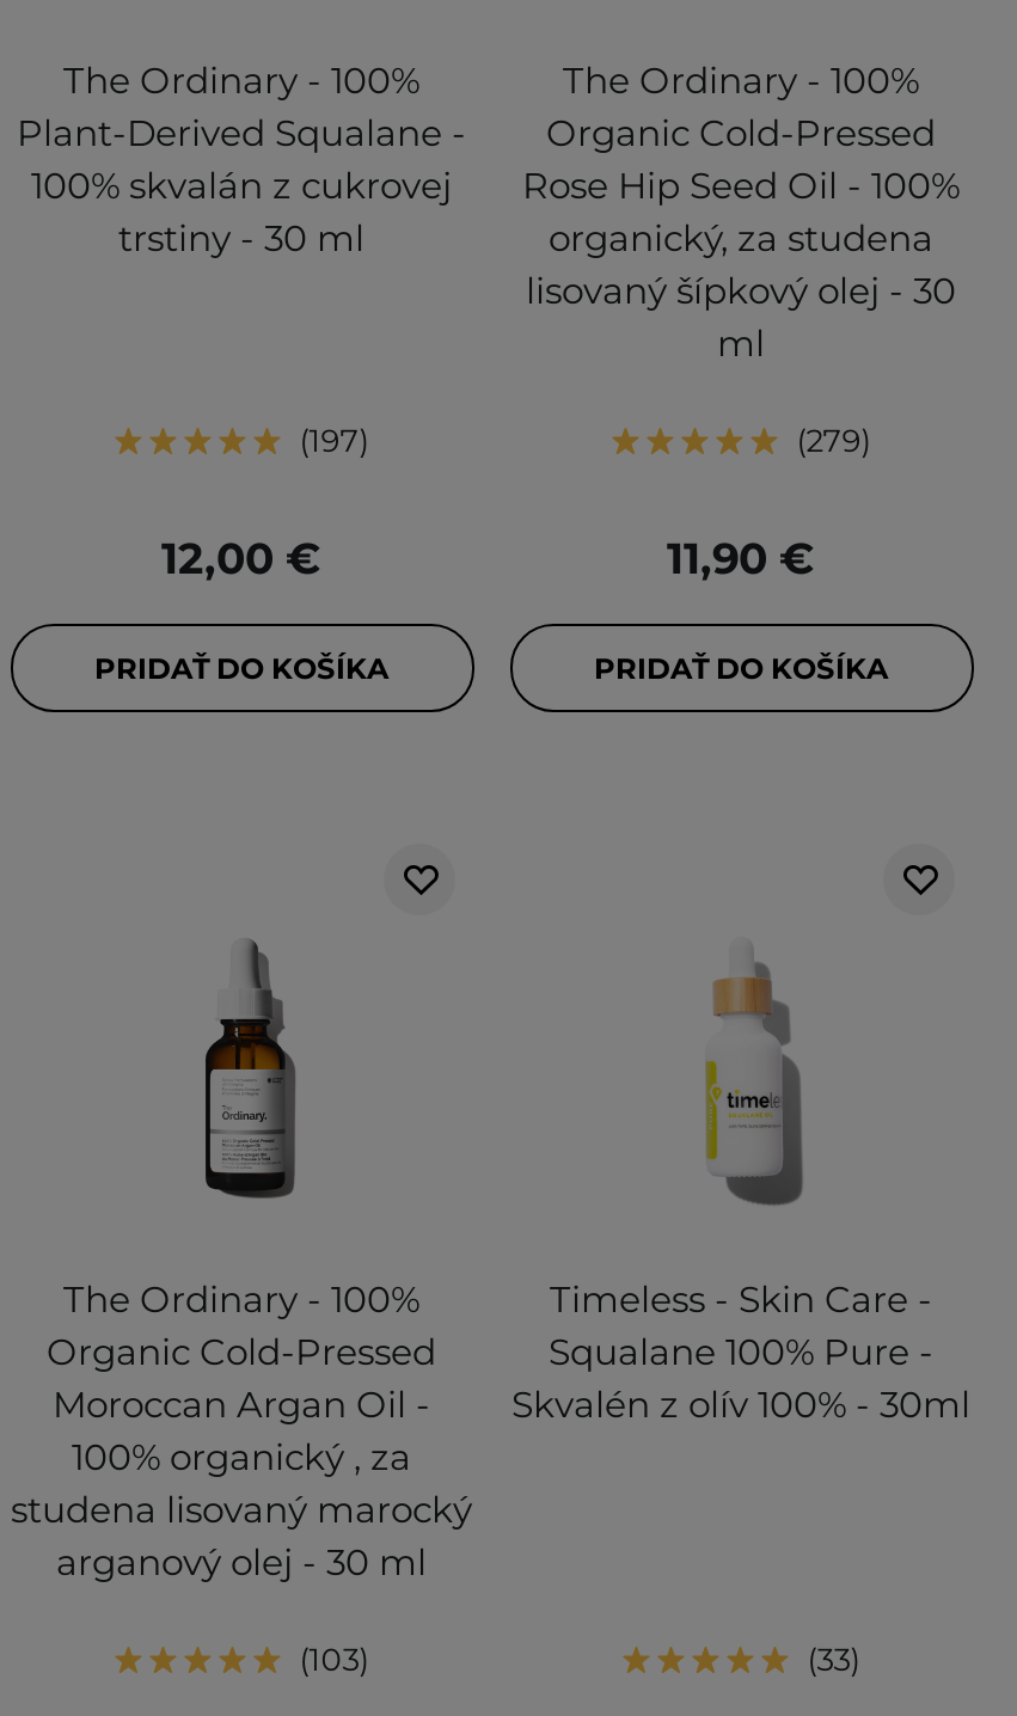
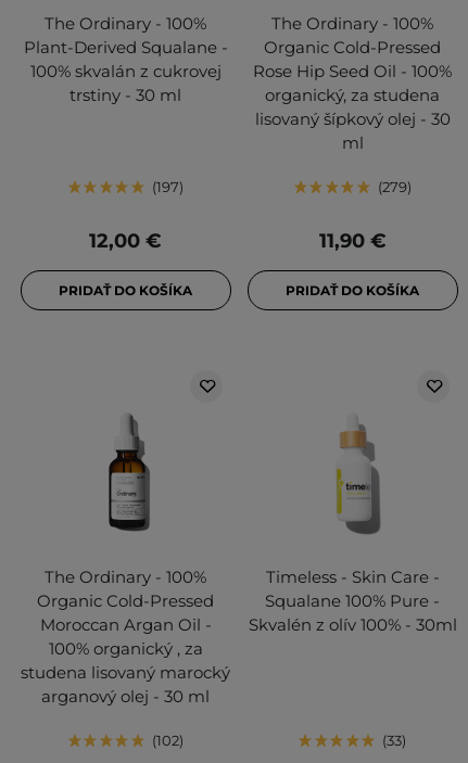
- 103
+ 102
